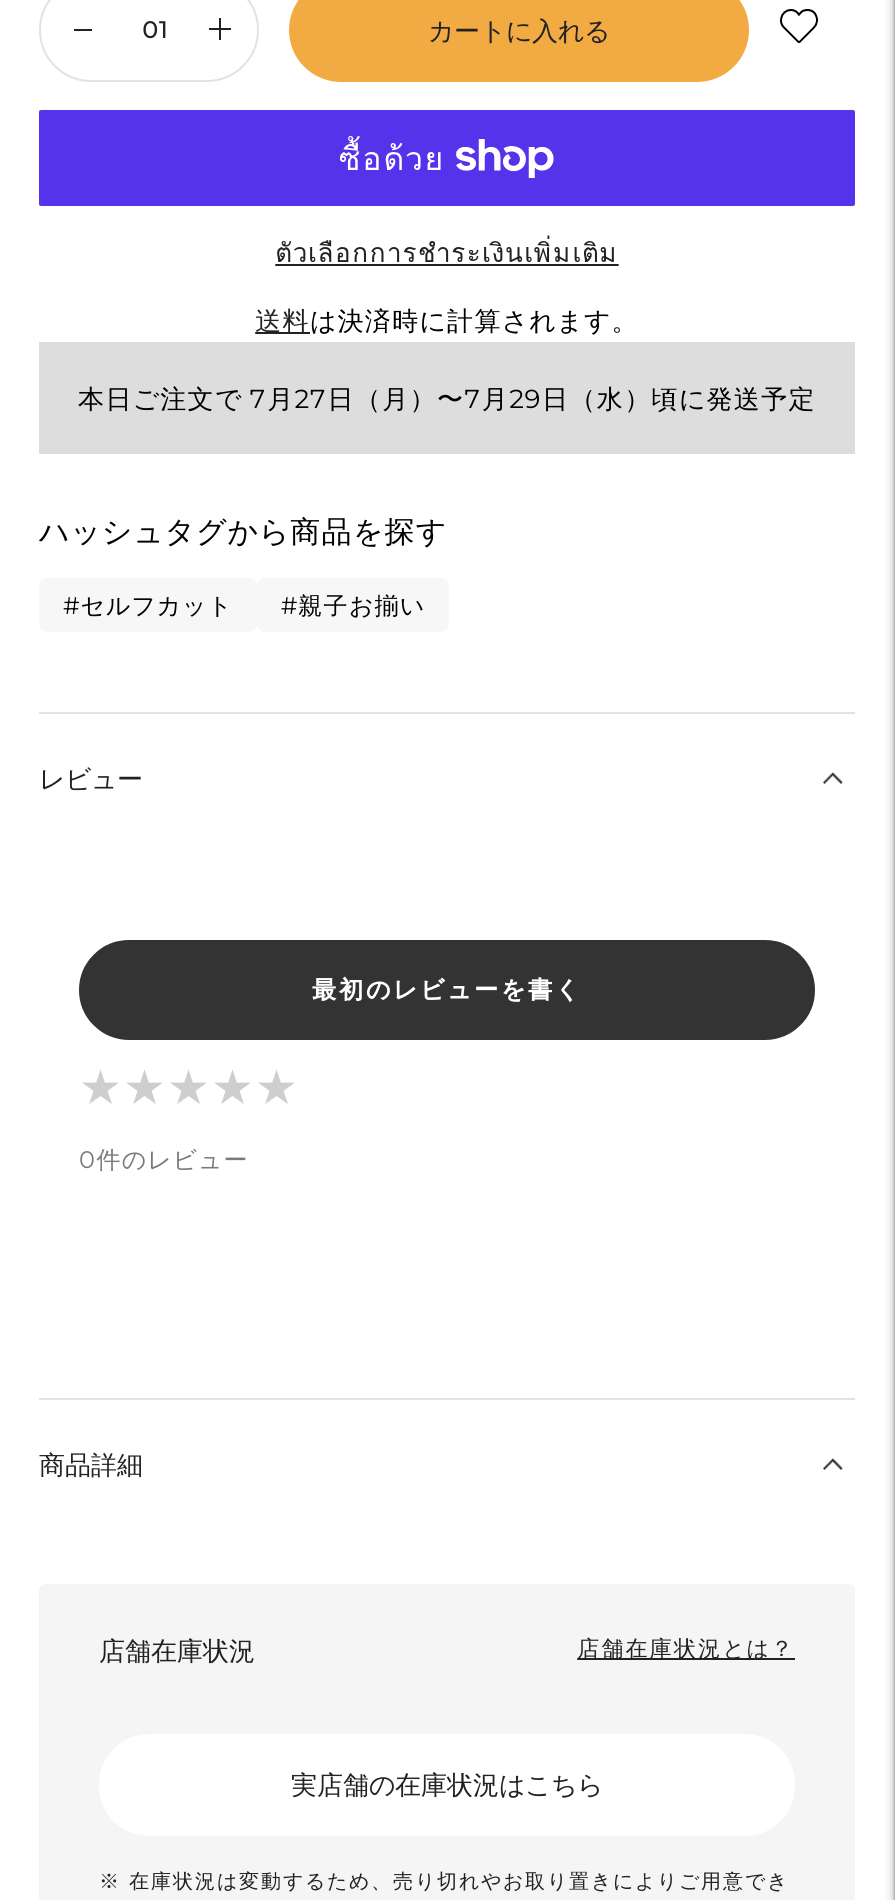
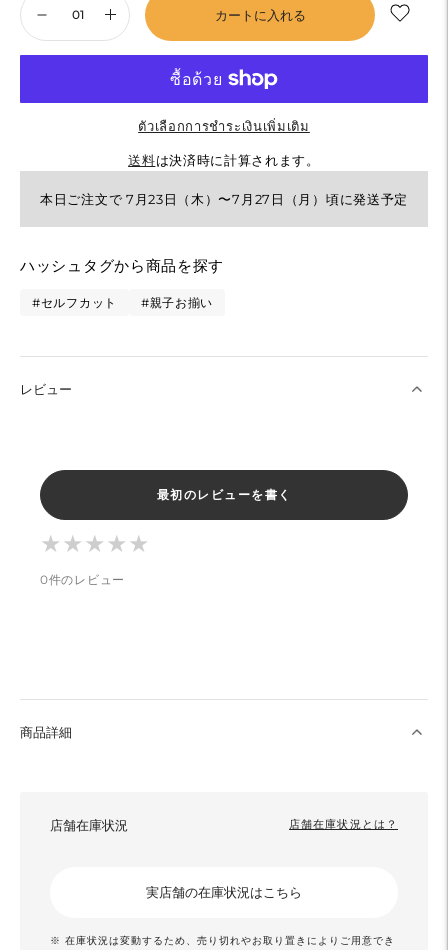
- 本日ご注文で 7月27日（月）〜7月29日（水）頃に発送予定
+ 本日ご注文で 7月23日（木）〜7月27日（月）頃に発送予定
